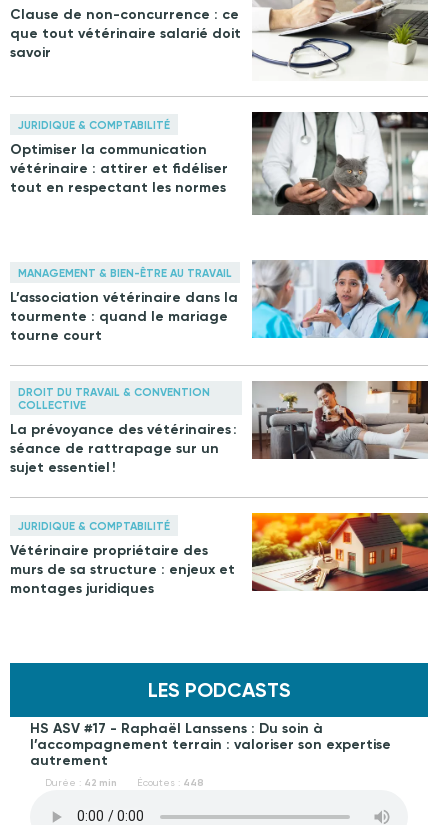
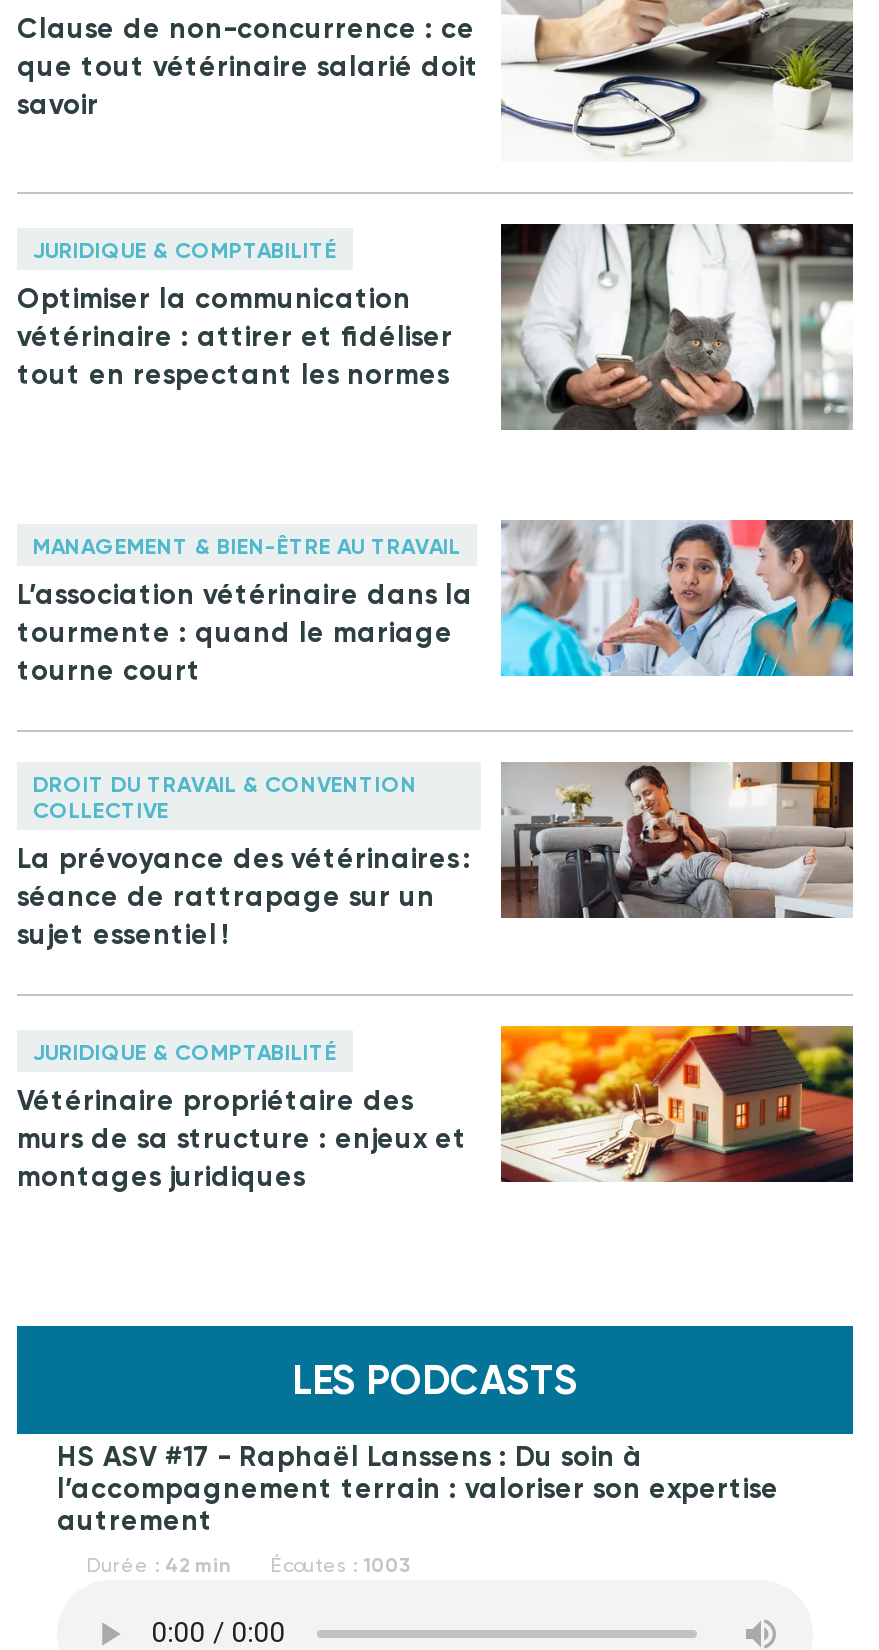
- Durée : 42 min Écoutes : 448
+ Durée : 42 min Écoutes : 1003
